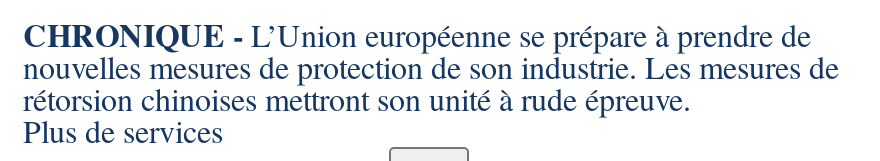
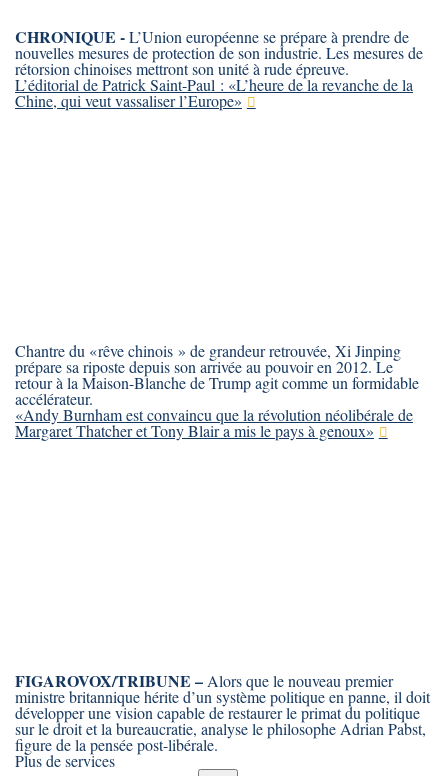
+ L’éditorial de Patrick Saint-Paul : «L’heure de la revanche de la
+ Chine, qui veut vassaliser l’Europe»

+ Chantre du « rêve chinois » de grandeur retrouvée, Xi Jinping
+ prépare sa riposte depuis son arrivée au pouvoir en 2012. Le
+ retour à la Maison-Blanche de Trump agit comme un formidable
+ accélérateur.
+ «Andy Burnham est convaincu que la révolution néolibérale de
+ Margaret Thatcher et Tony Blair a mis le pays à genoux»

+ FIGAROVOX/TRIBUNE – Alors que le nouveau premier
+ ministre britannique hérite d’un système politique en panne, il doit
+ développer une vision capable de restaurer le primat du politique
+ sur le droit et la bureaucratie, analyse le philosophe Adrian Pabst,
+ figure de la pensée post-libérale.
